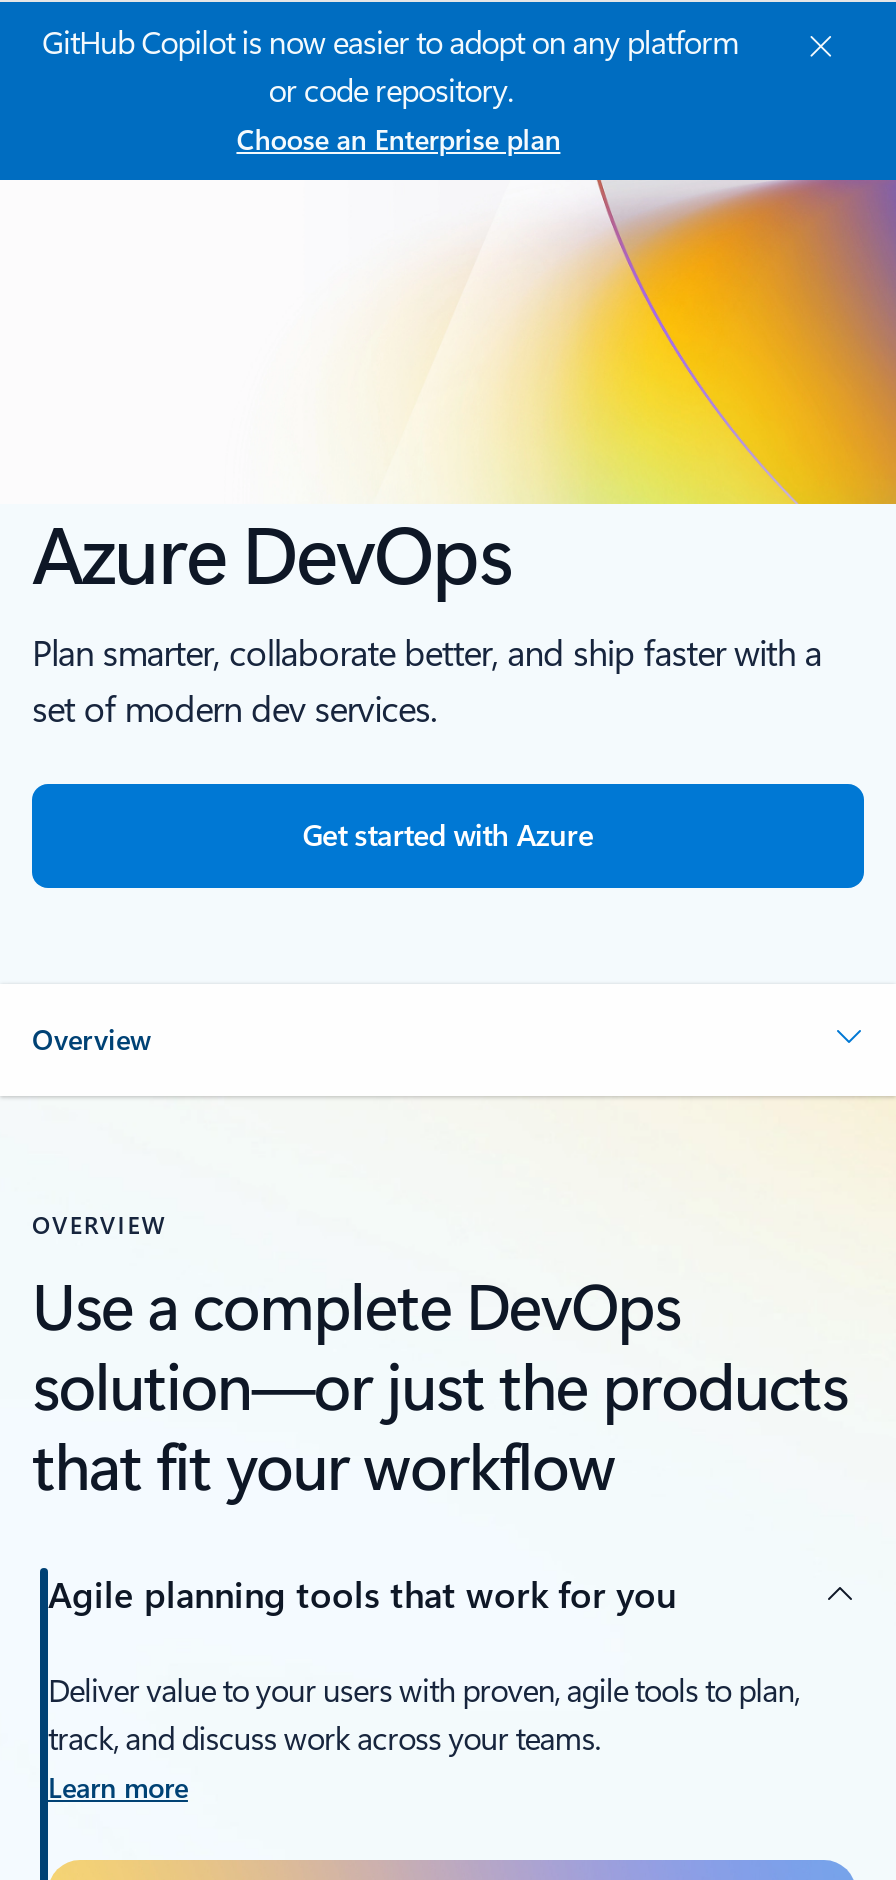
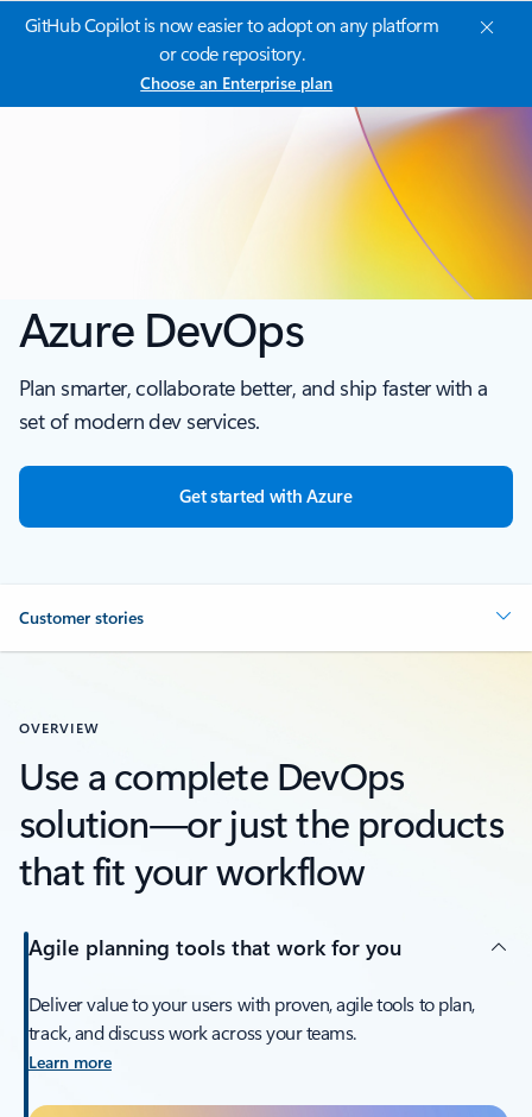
- Overview
+ Customer stories
